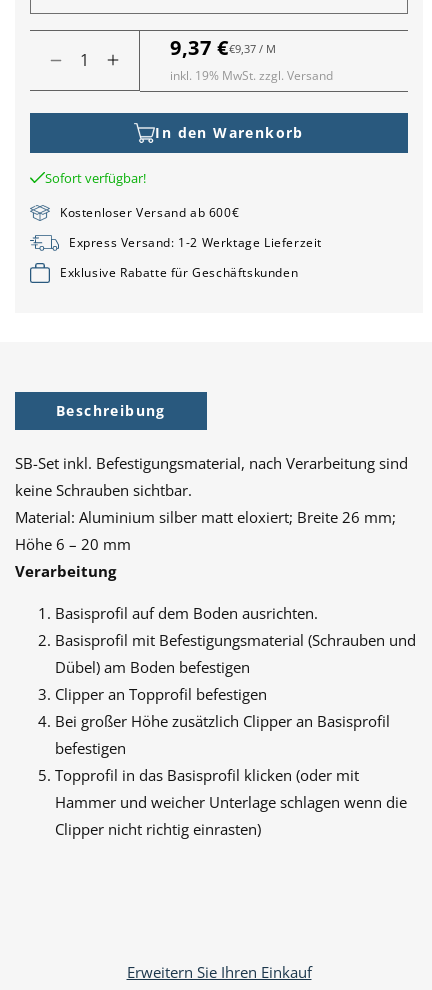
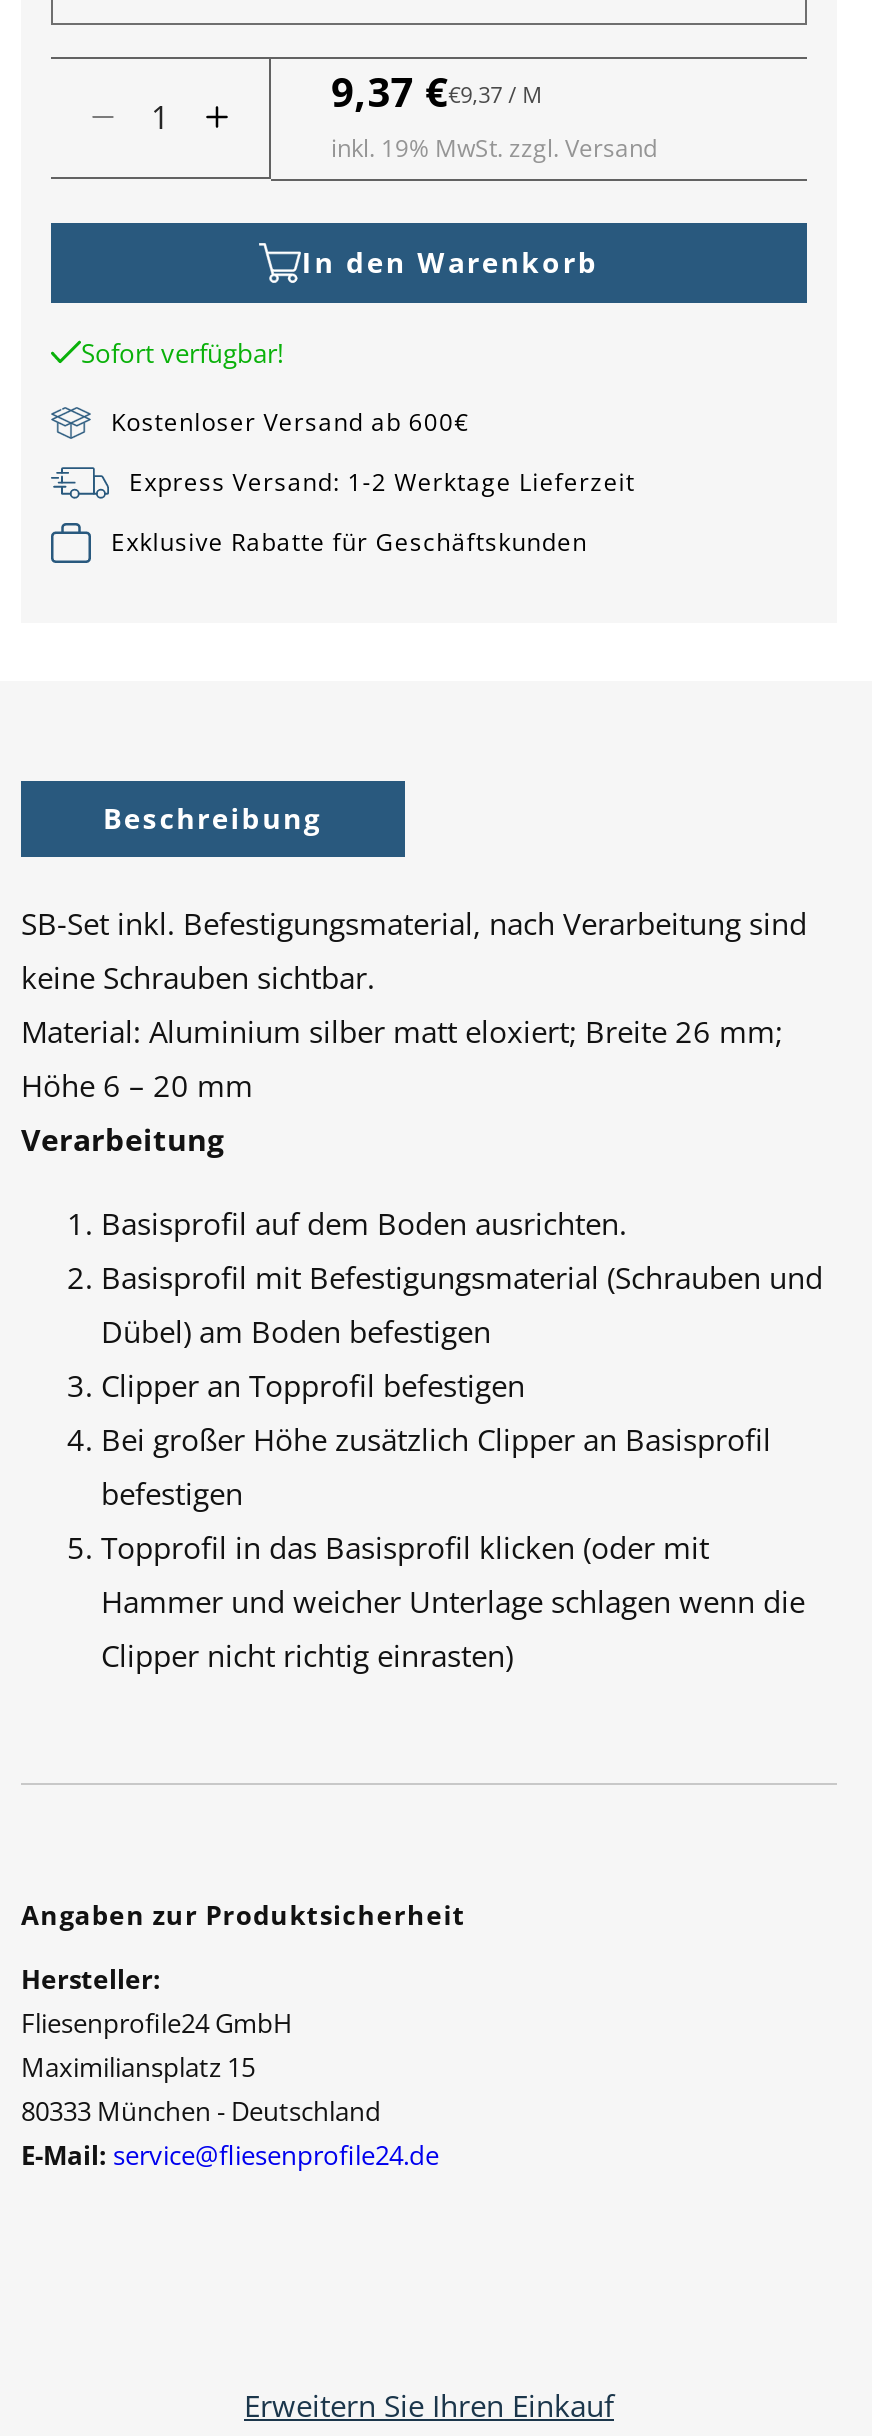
+ Angaben zur Produktsicherheit
+ Hersteller:
+ Fliesenprofile24 GmbH
+ Maximiliansplatz 15
+ 80333 München - Deutschland
+ E-Mail: service@fliesenprofile24.de
